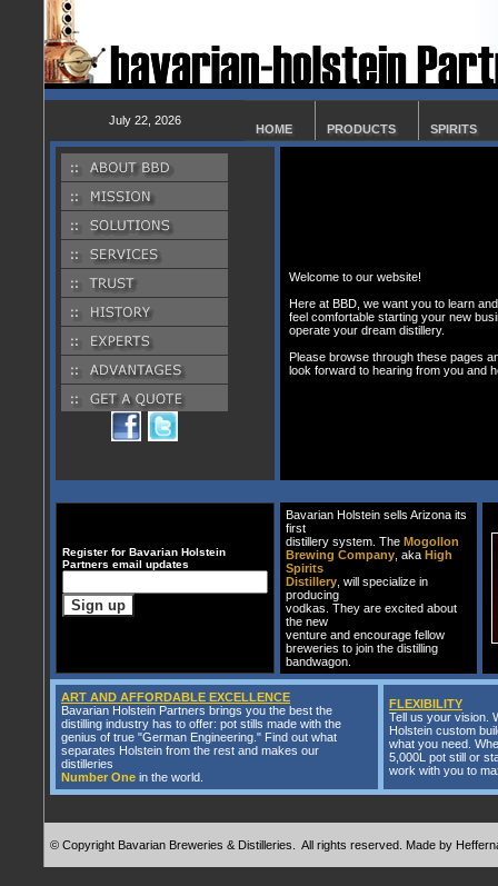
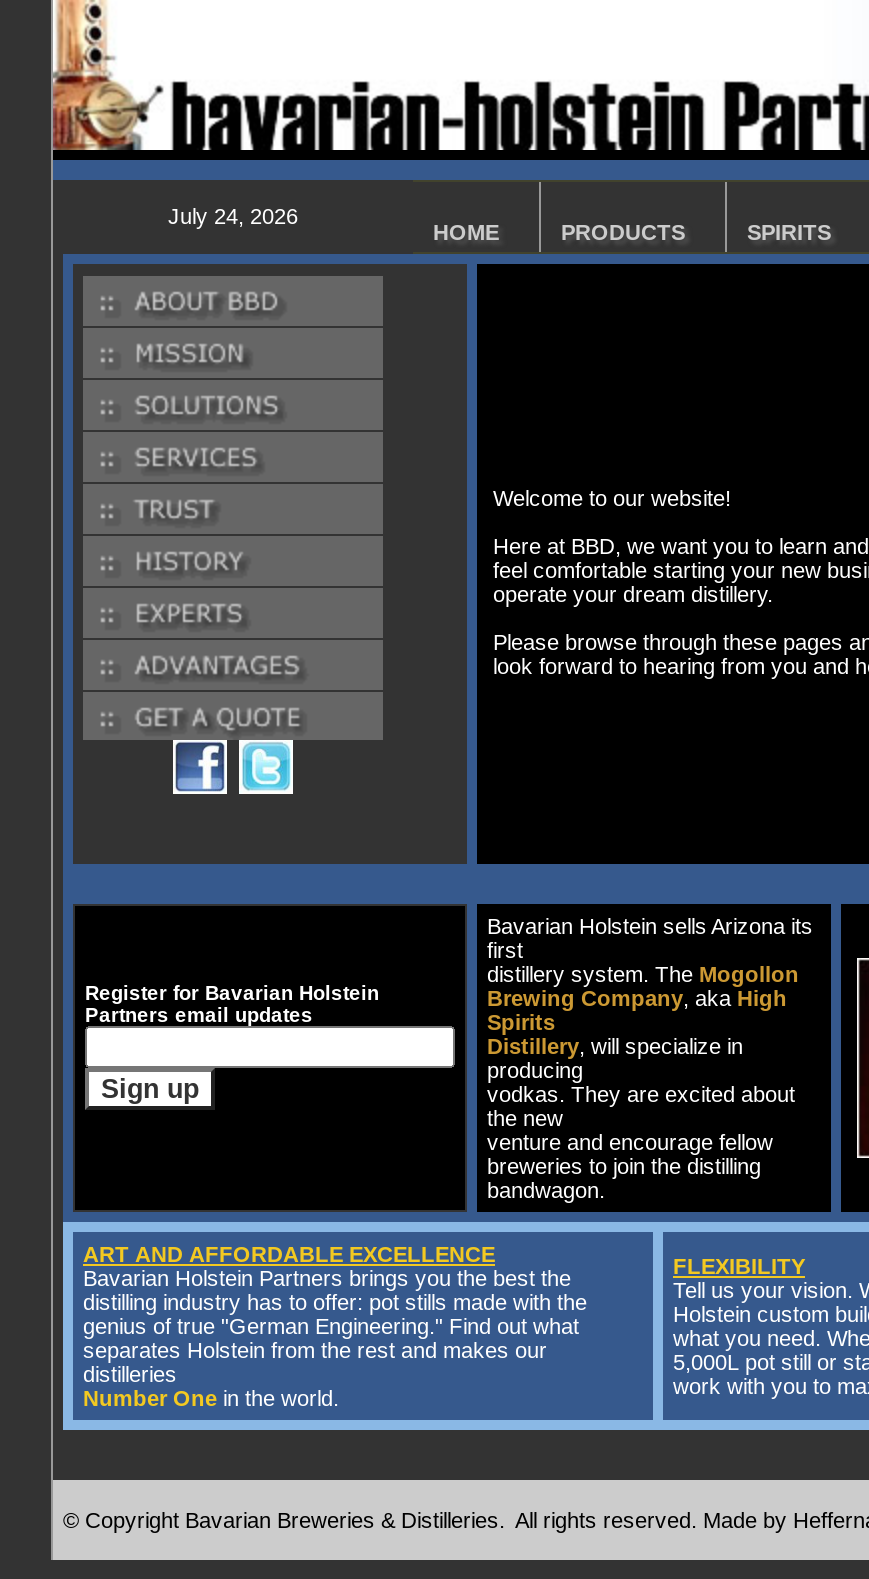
- July 22, 2026
+ July 24, 2026
